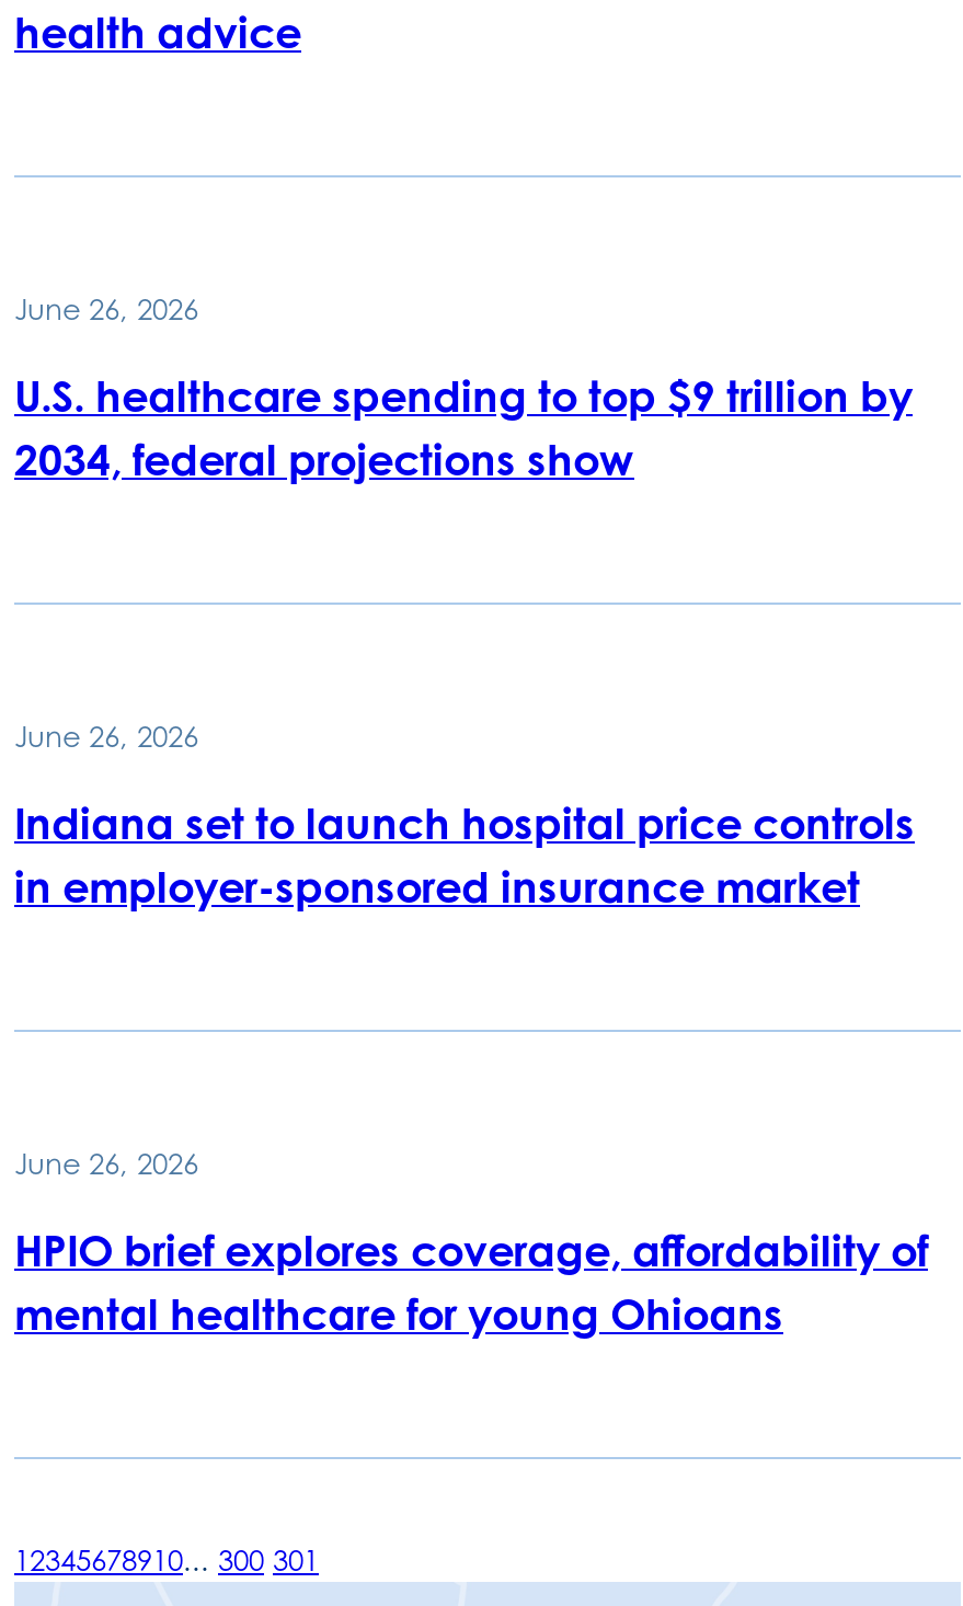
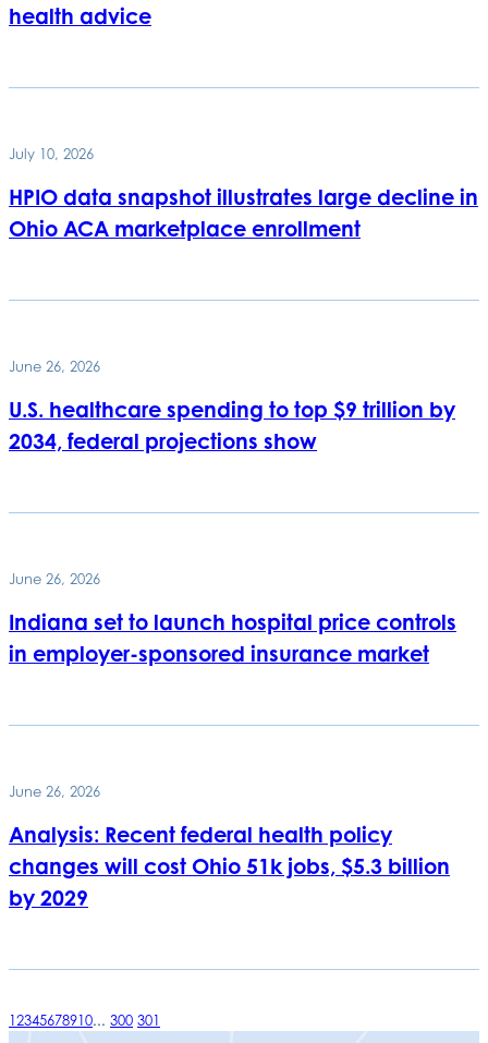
+ July 10, 2026
+ HPIO data snapshot illustrates large decline in
+ Ohio ACA marketplace enrollment

- HPIO brief explores coverage, affordability of
- mental healthcare for young Ohioans
+ Analysis: Recent federal health policy
+ changes will cost Ohio 51k jobs, $5.3 billion
+ by 2029
